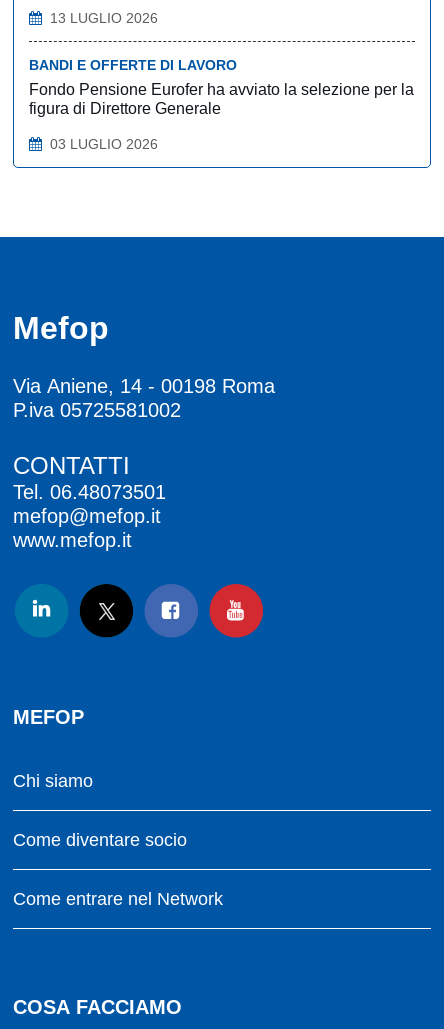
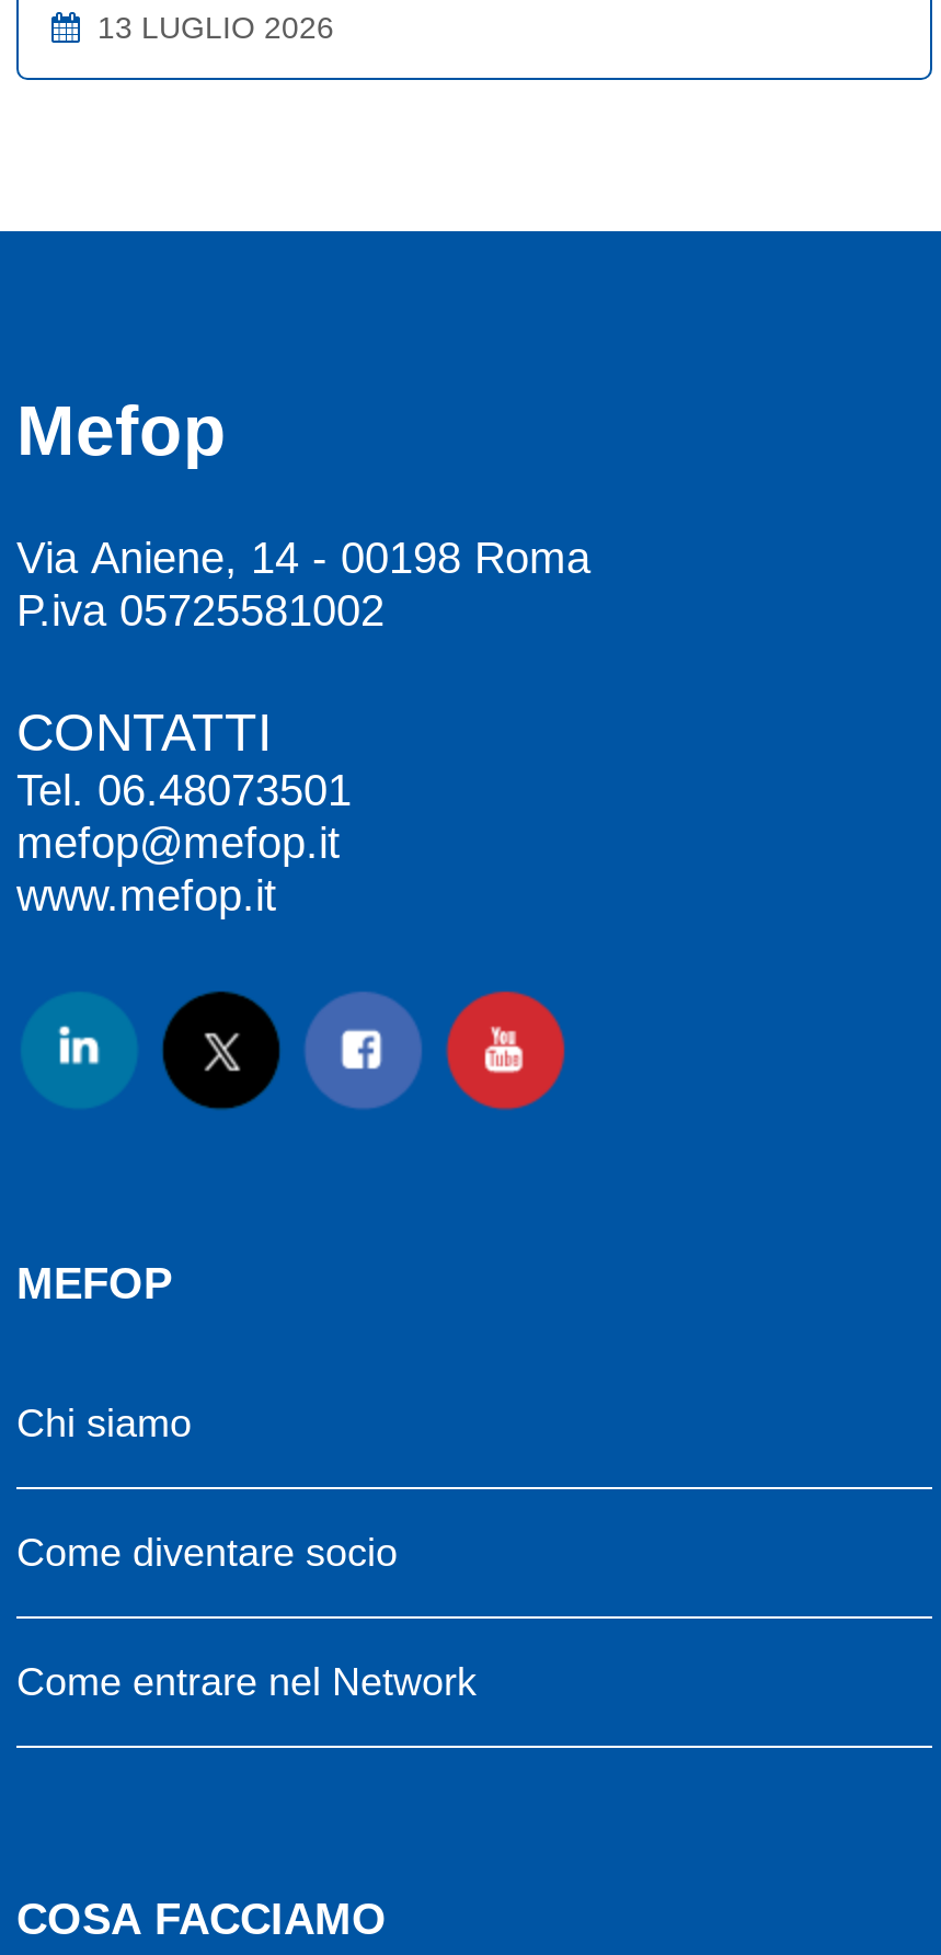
- BANDI E OFFERTE DI LAVORO
- Fondo Pensione Eurofer ha avviato la selezione per la
- figura di Direttore Generale
- 03 LUGLIO 2026
